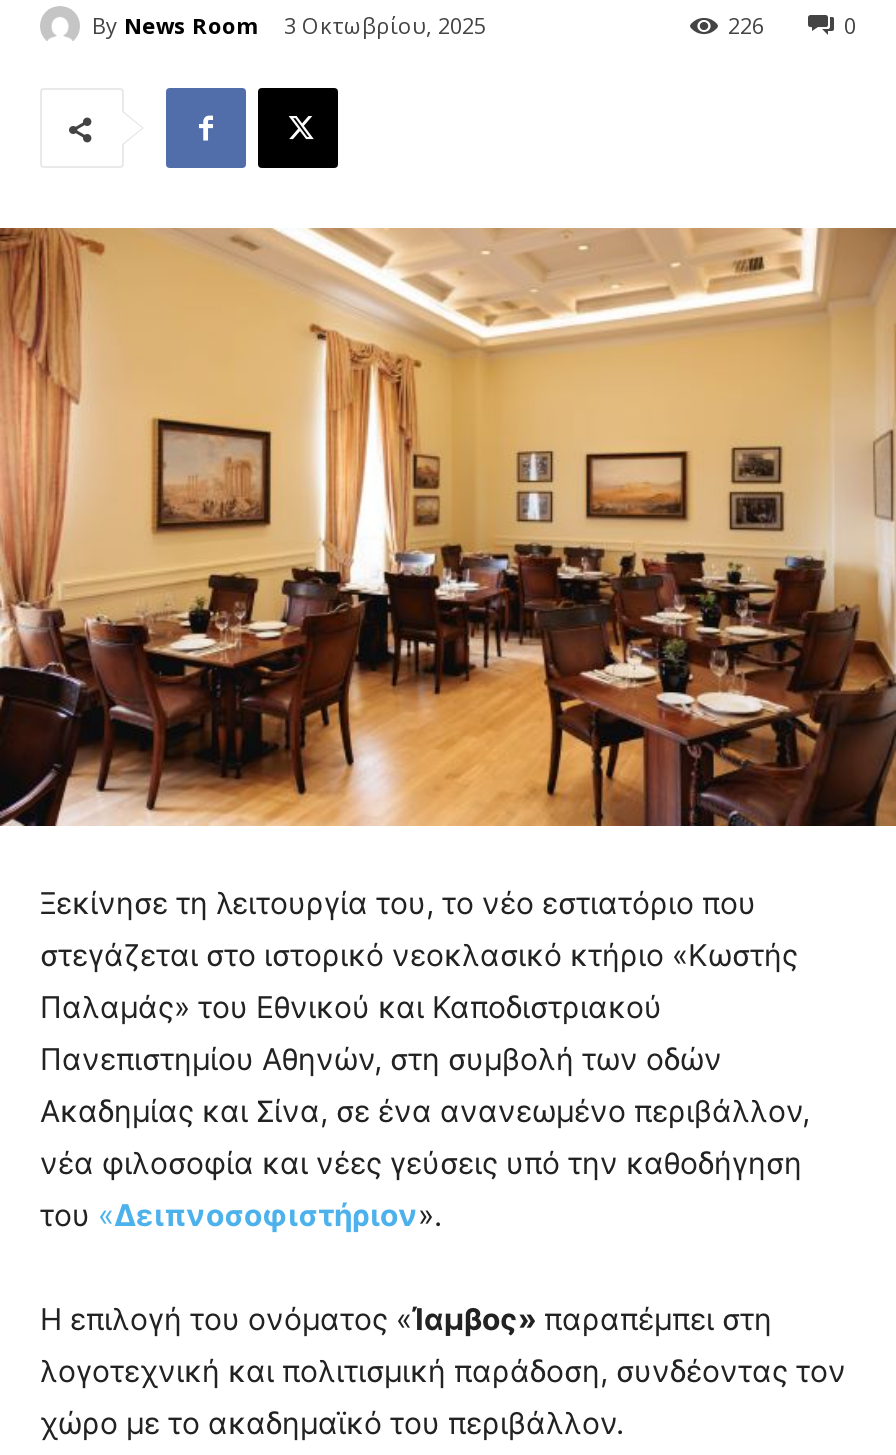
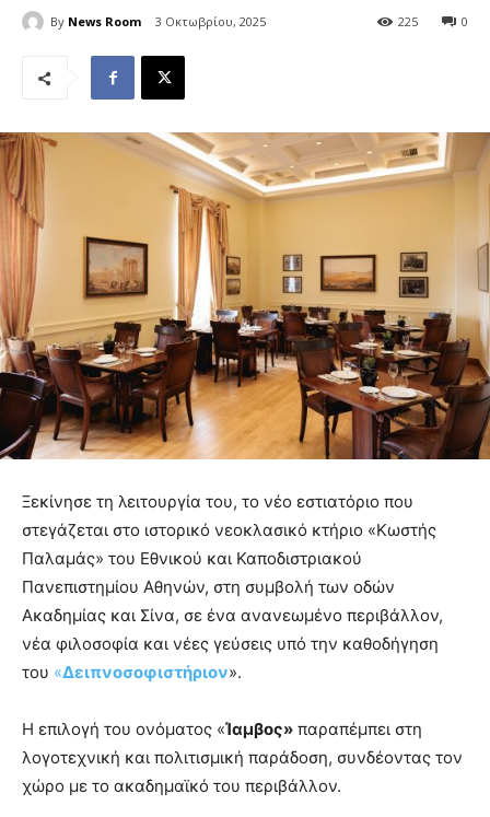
- 226
+ 225
